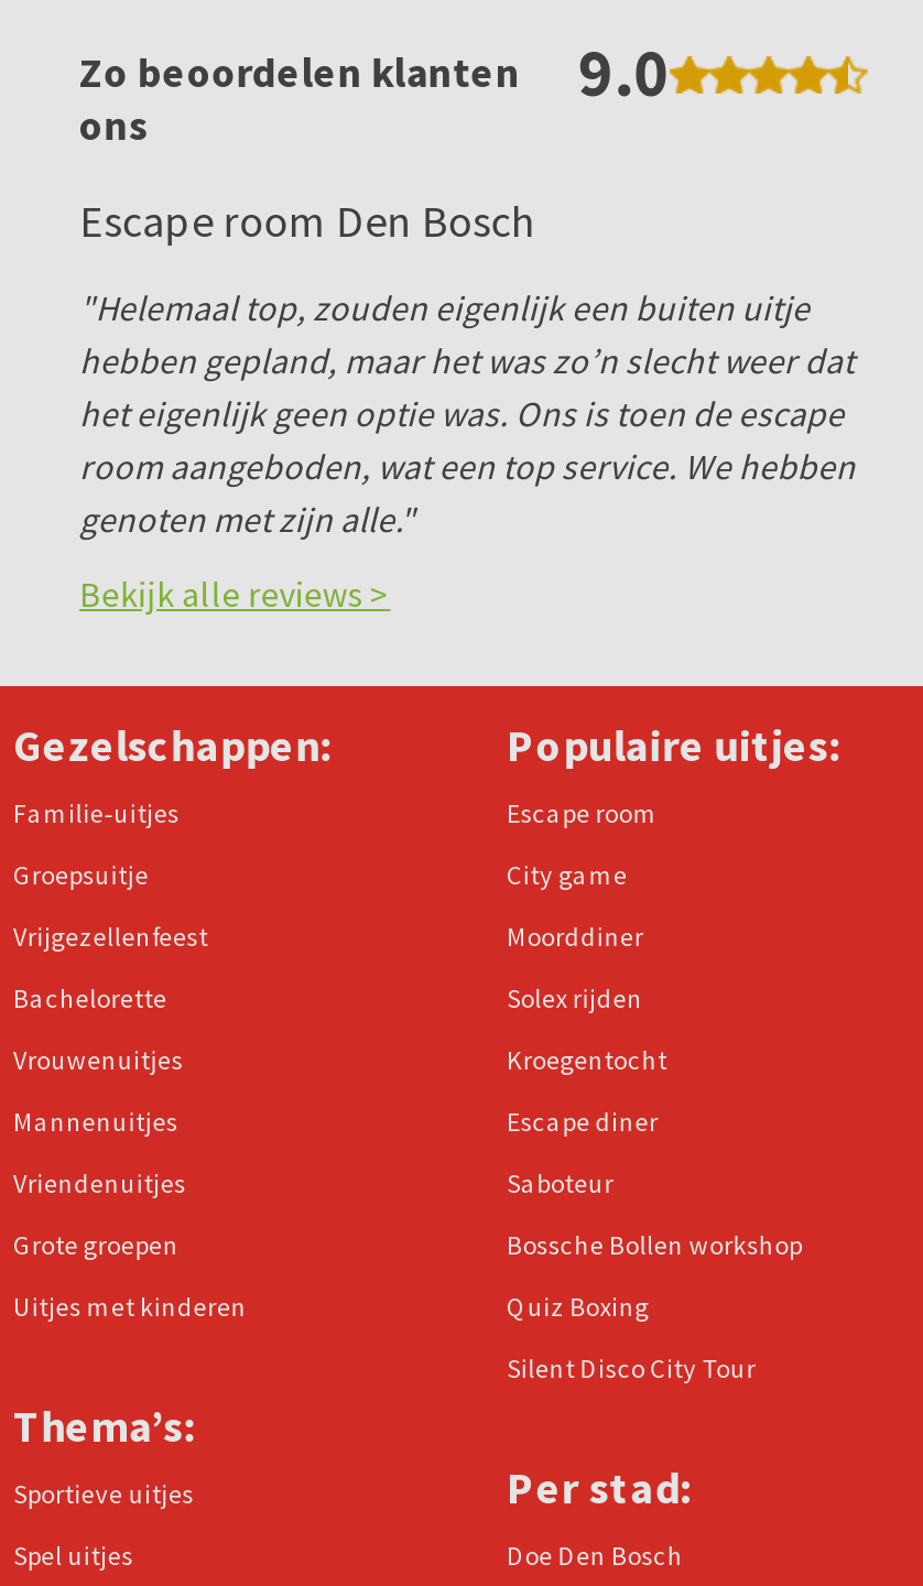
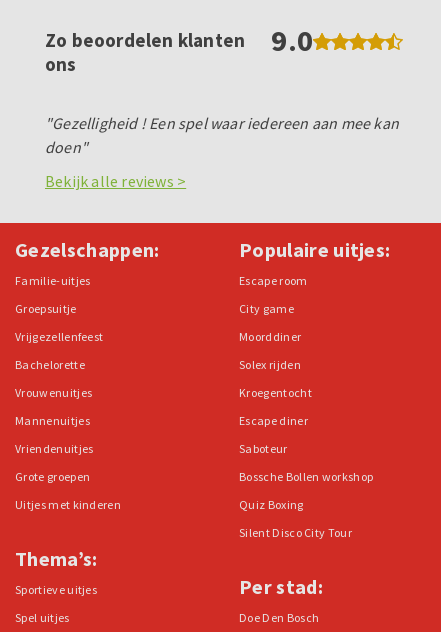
- Escape room Den Bosch
- "Helemaal top, zouden eigenlijk een buiten uitje
- hebben gepland, maar het was zo’n slecht weer dat
- het eigenlijk geen optie was. Ons is toen de escape
- room aangeboden, wat een top service. We hebben
- genoten met zijn alle."
+ "Gezelligheid ! Een spel waar iedereen aan mee kan
+ doen"
